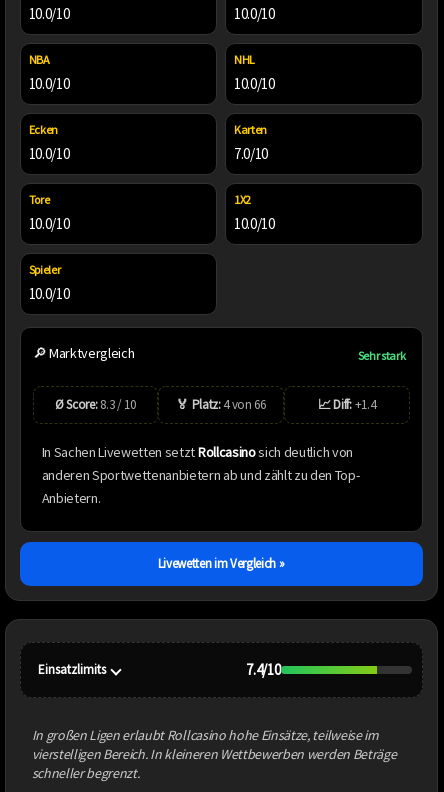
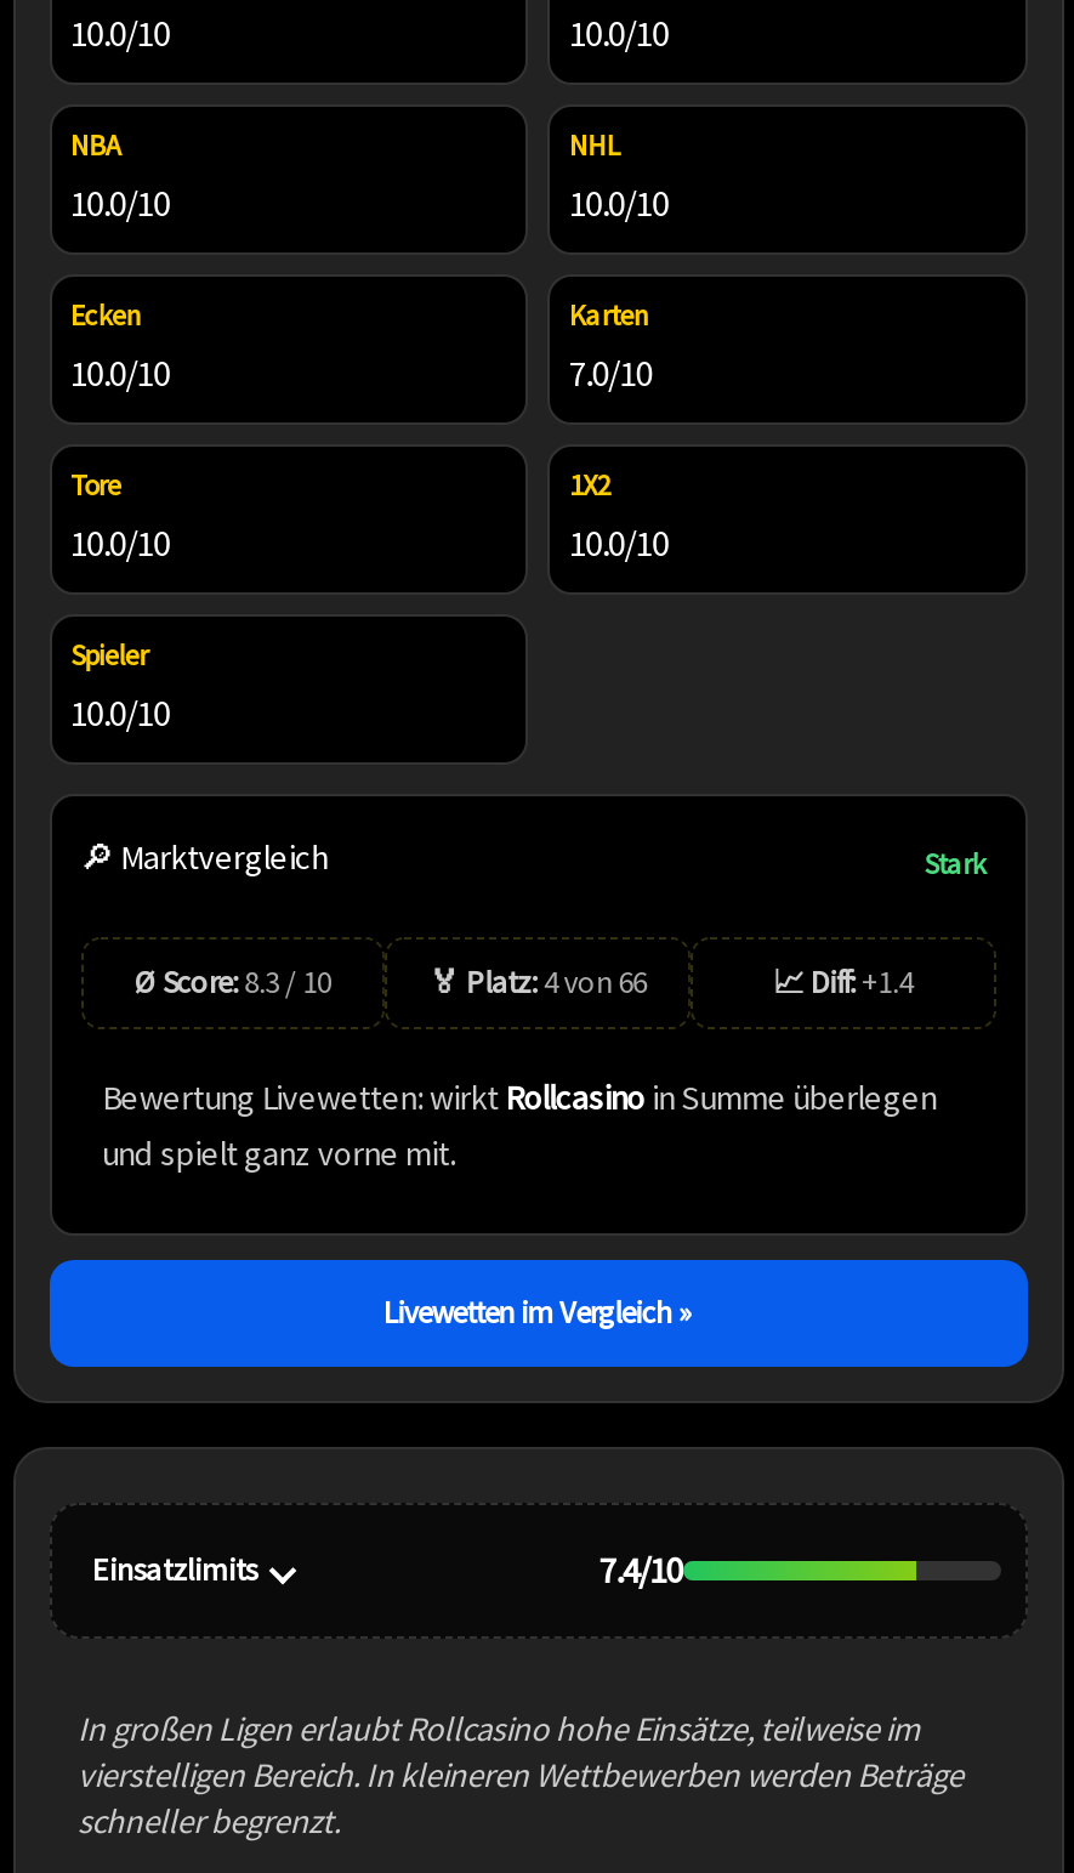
- Sehr stark
+ Stark

- In Sachen Livewetten setzt Rollcasinosich deutlich von
- anderen Sportwettenanbietern ab und zählt zu den Top-
- Anbietern.
+ Bewertung Livewetten: wirkt Rollcasino in Summe überlegen
+ und spielt ganz vorne mit.
